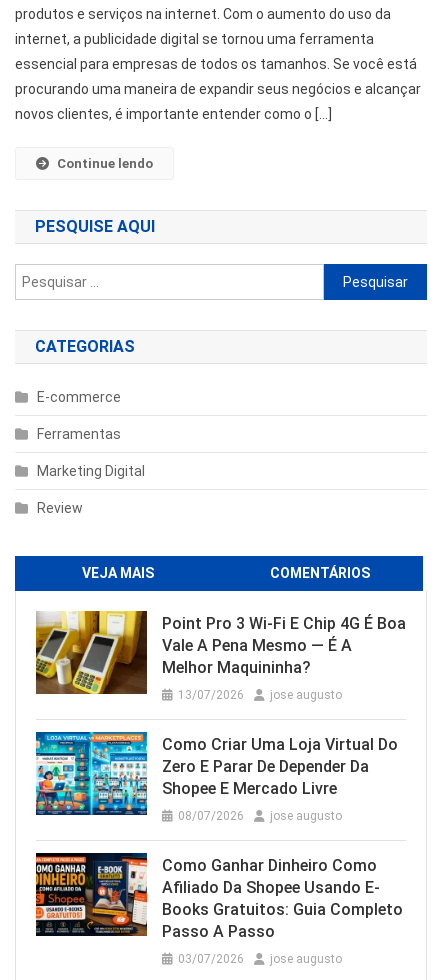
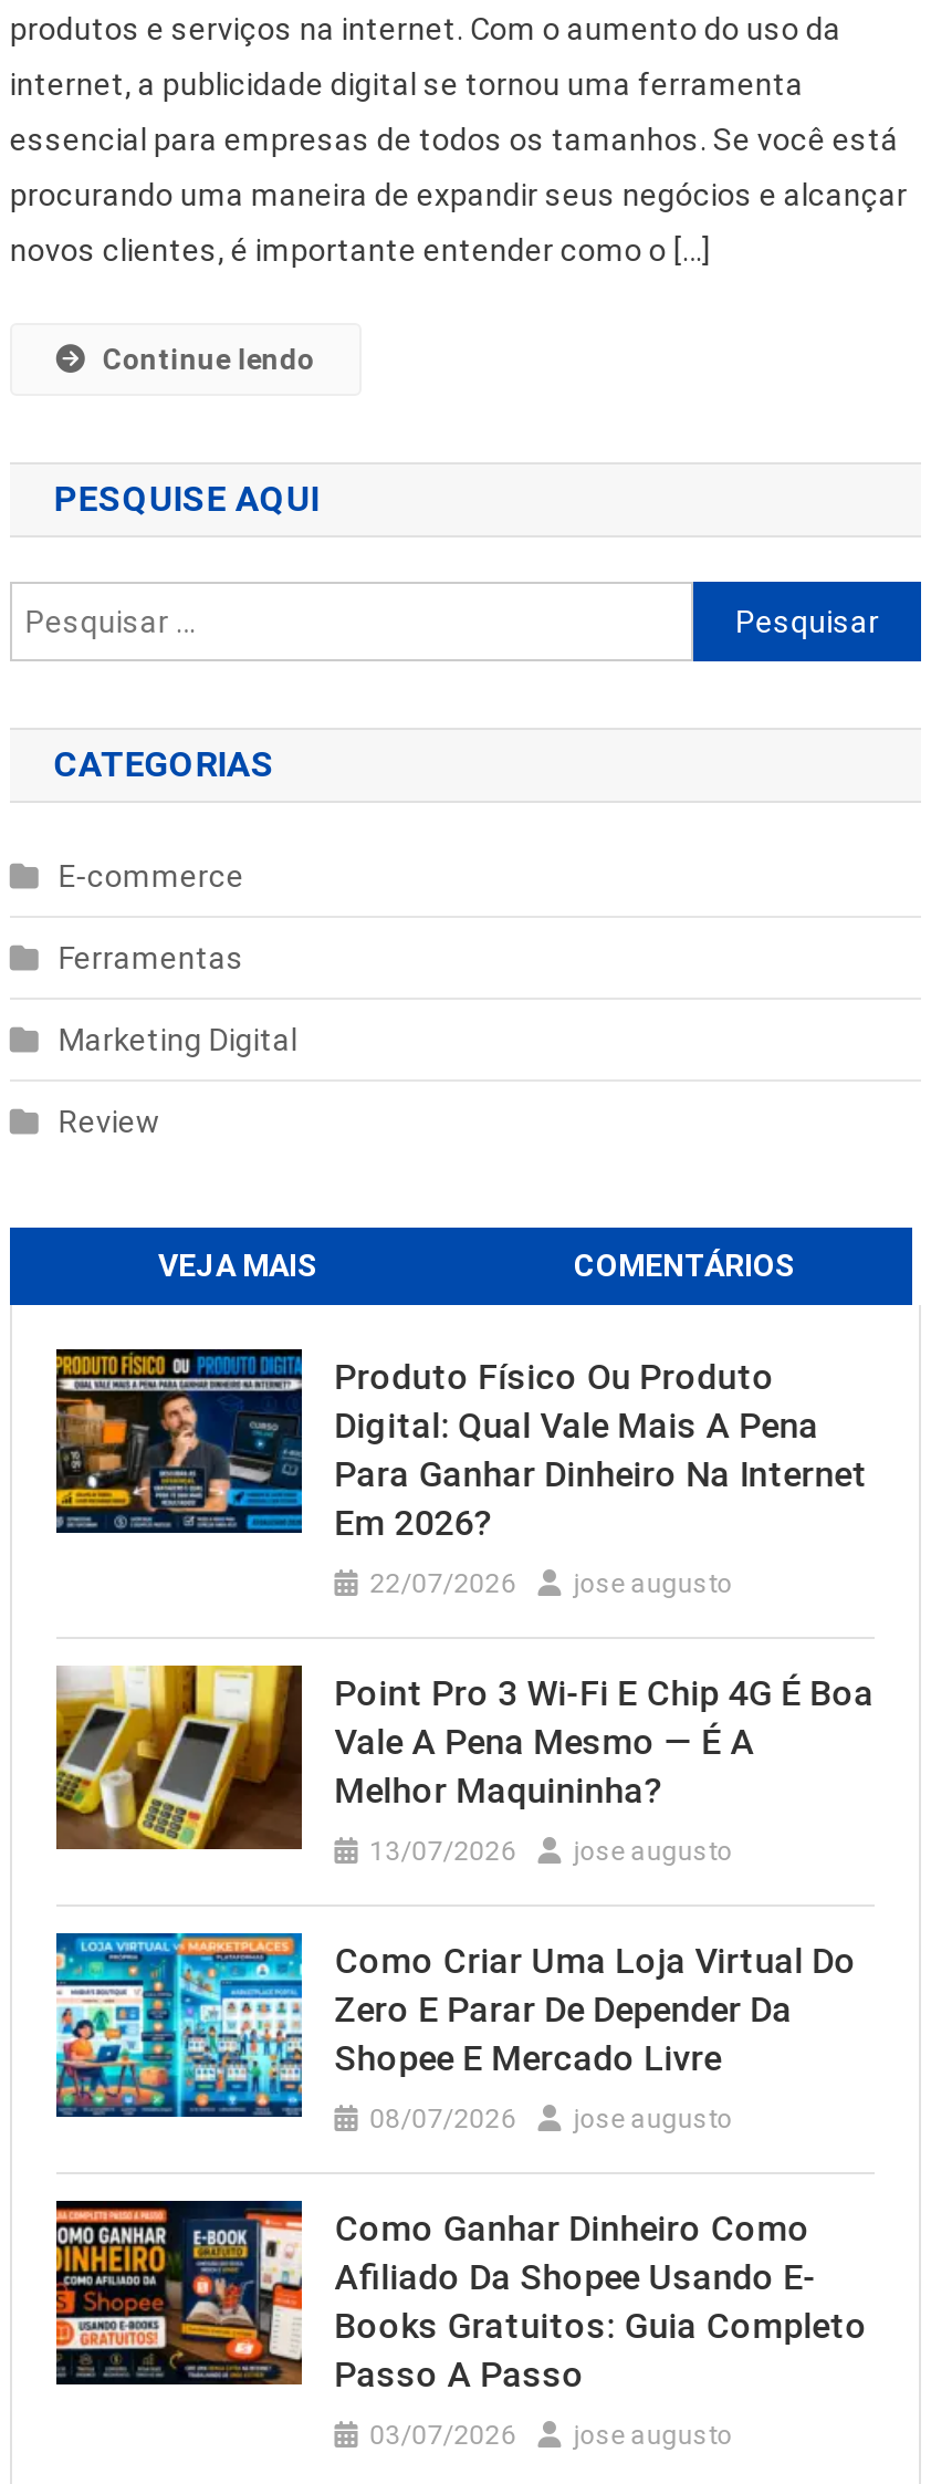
+ [image]
+ Produto Físico Ou Produto
+ Digital: Qual Vale Mais A Pena
+ Para Ganhar Dinheiro Na Internet
+ Em 2026?
+ 22/07/2026
+ jose augusto
